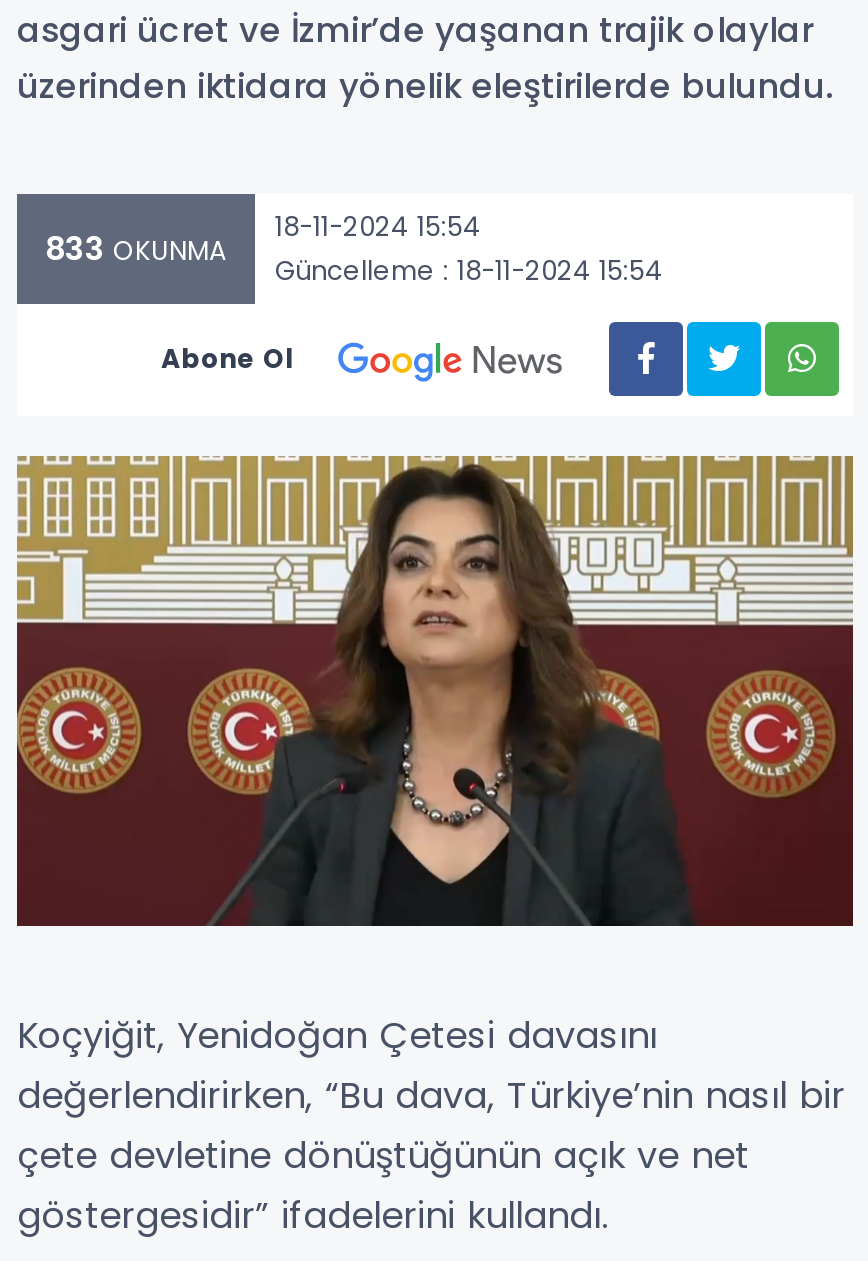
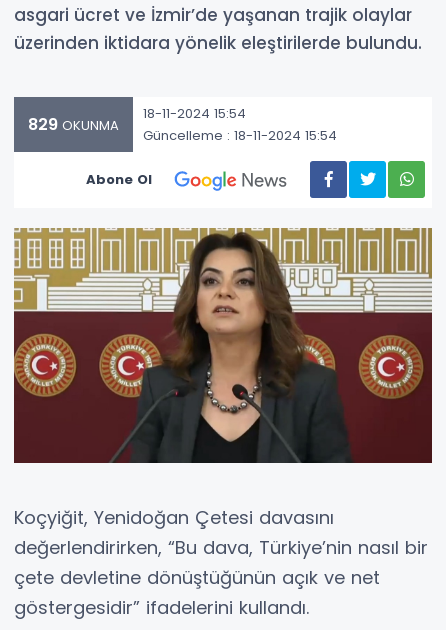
- 833 OKUNMA 18-11-2024 15:54 Güncelleme : 18-11-2024 15:54
+ 829 OKUNMA 18-11-2024 15:54 Güncelleme : 18-11-2024 15:54
